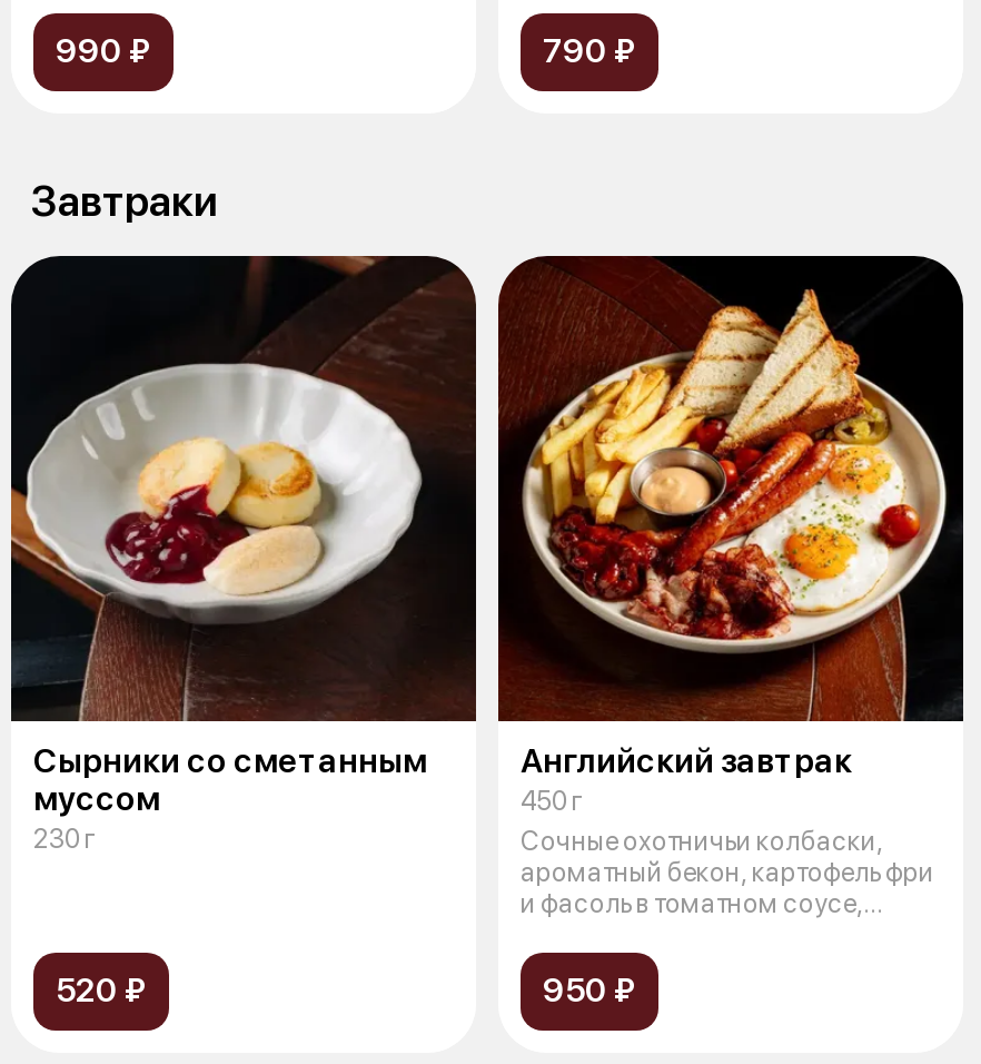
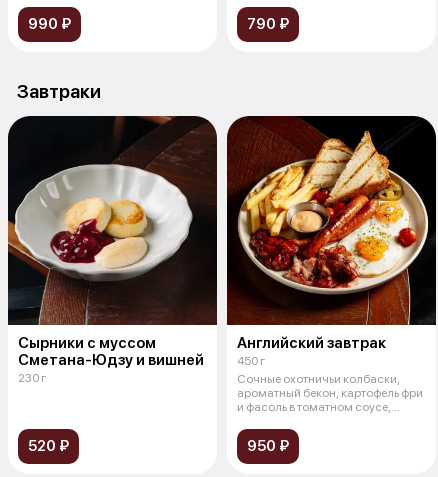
- Сырники со сметанным
- муссом
+ Сырники с муссом
+ Сметана-Юдзу и вишней
